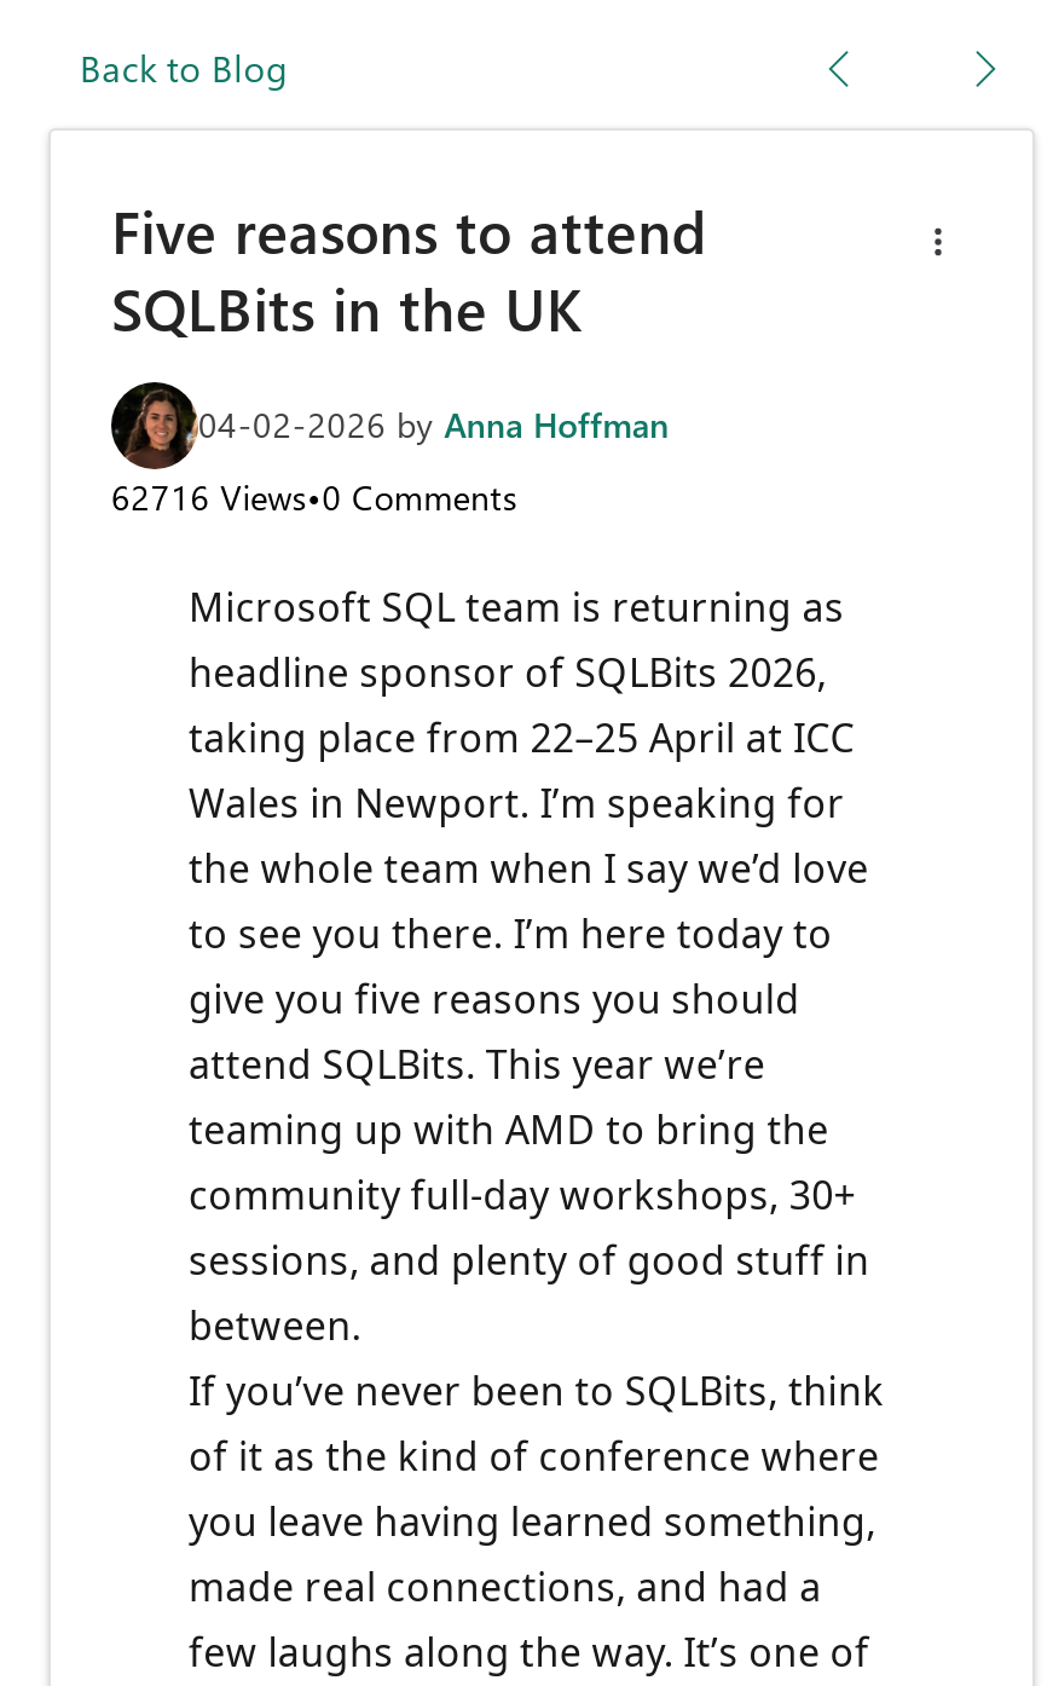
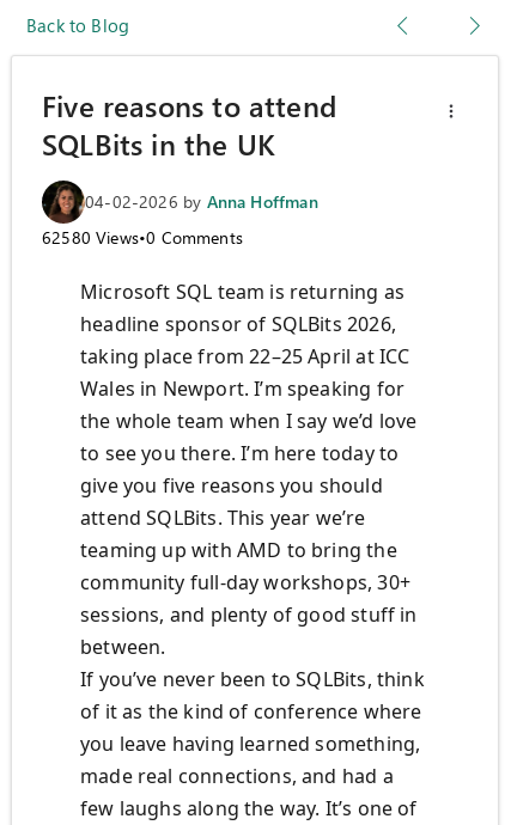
- 62716 Views•0 Comments
+ 62580 Views•0 Comments
